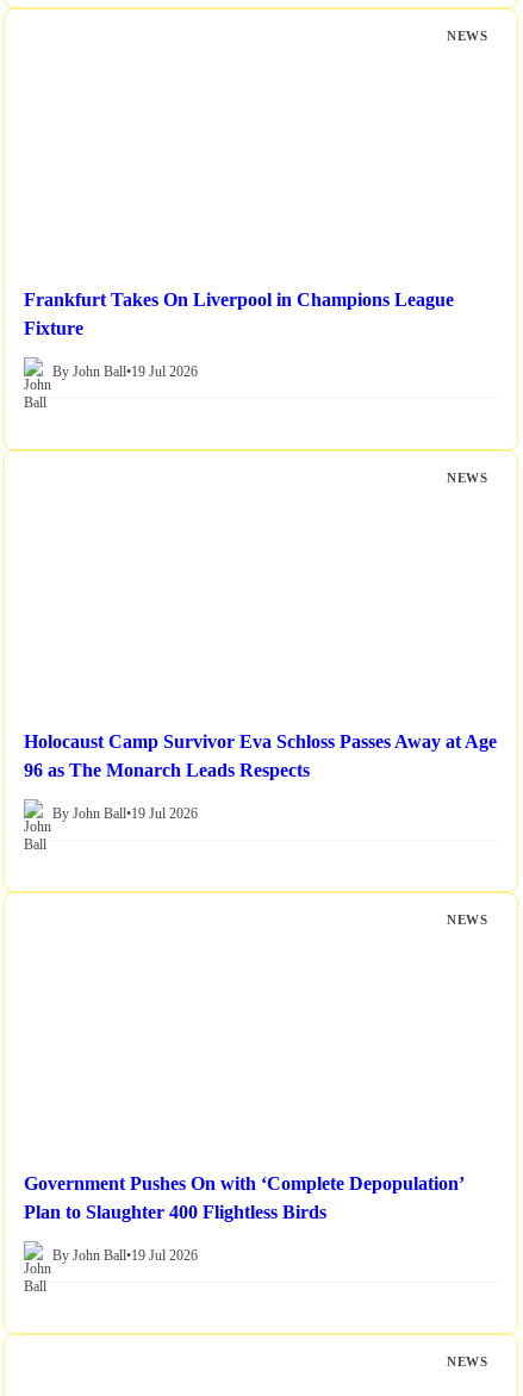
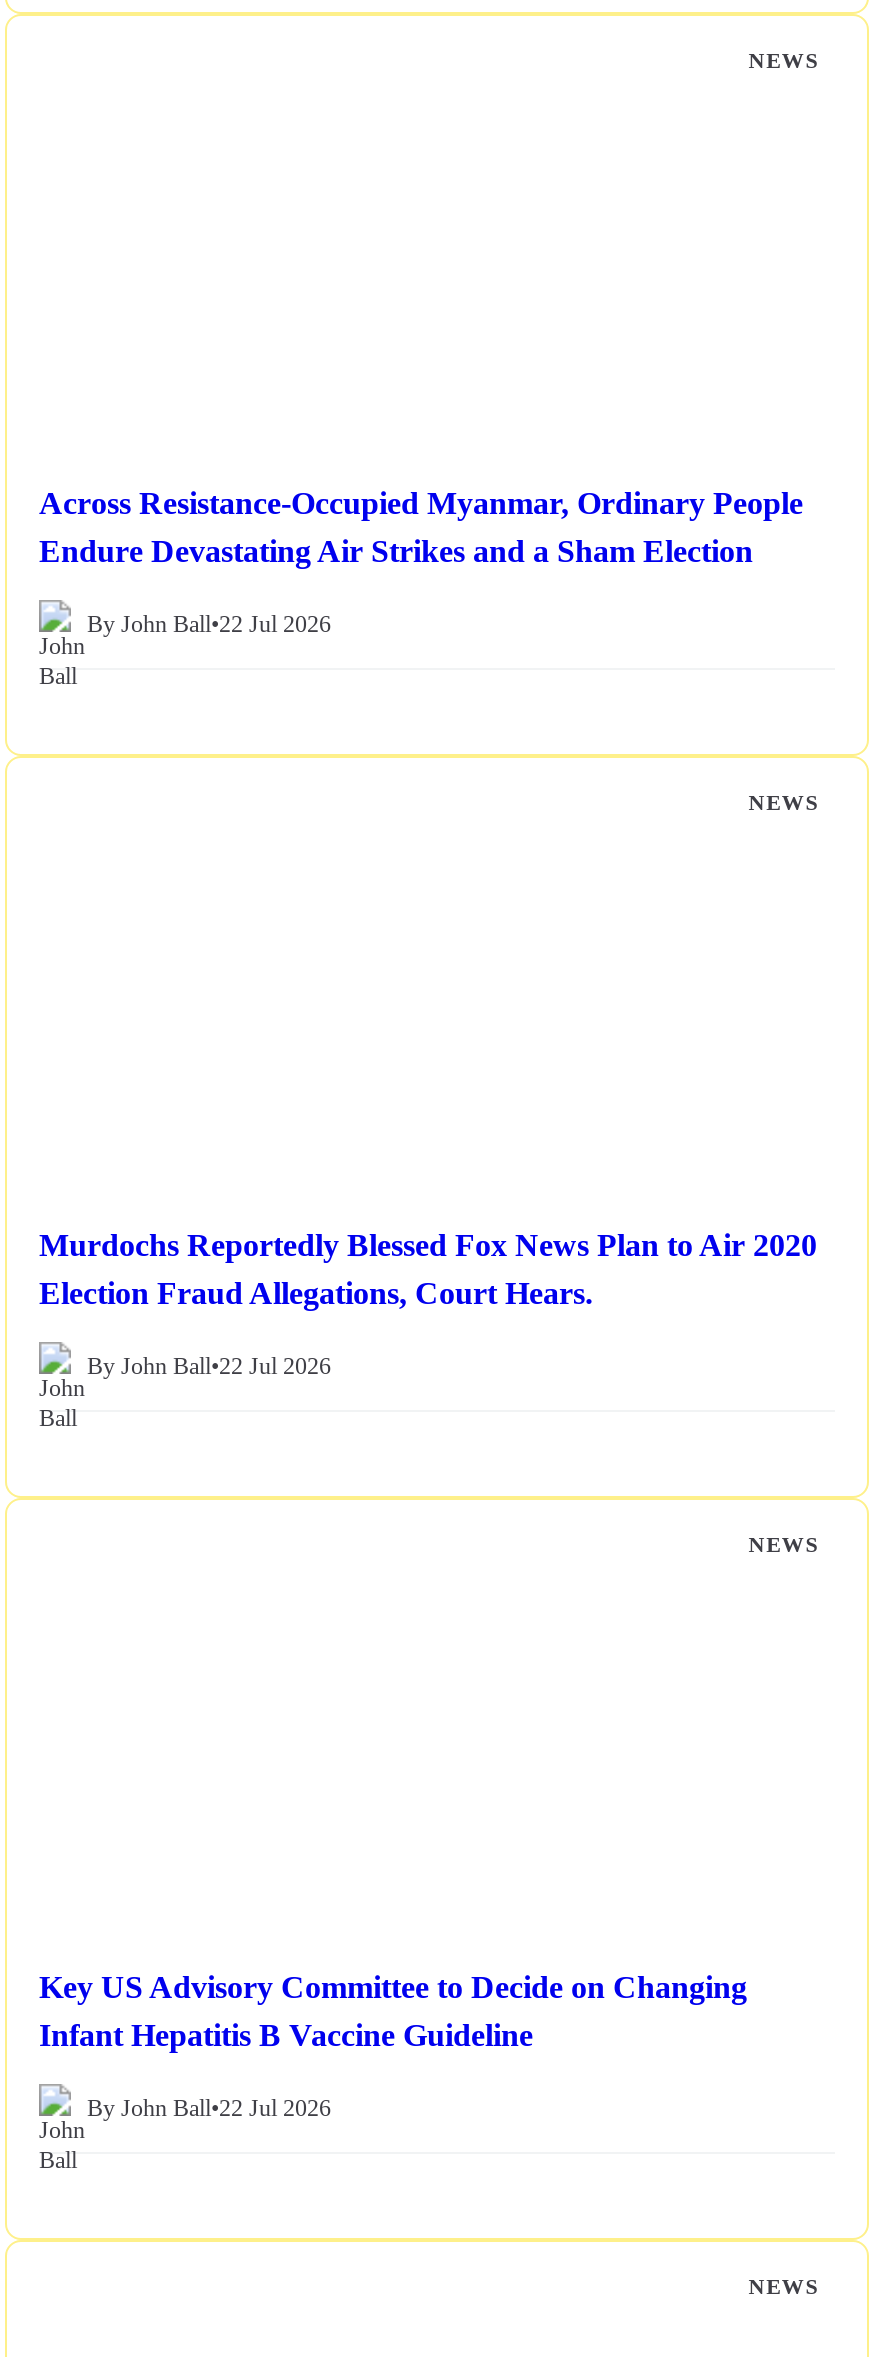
- Frankfurt Takes On Liverpool in Champions League
- Fixture
+ Across Resistance-Occupied Myanmar, Ordinary People
+ Endure Devastating Air Strikes and a Sham Election

- By John Ball•19 Jul 2026
+ By John Ball•22 Jul 2026

- Holocaust Camp Survivor Eva Schloss Passes Away at Age
- 96 as The Monarch Leads Respects
+ Murdochs Reportedly Blessed Fox News Plan to Air 2020
+ Election Fraud Allegations, Court Hears.

- By John Ball•19 Jul 2026
+ By John Ball•22 Jul 2026

- Government Pushes On with ‘Complete Depopulation’
- Plan to Slaughter 400 Flightless Birds
+ Key US Advisory Committee to Decide on Changing
+ Infant Hepatitis B Vaccine Guideline

- By John Ball•19 Jul 2026
+ By John Ball•22 Jul 2026
